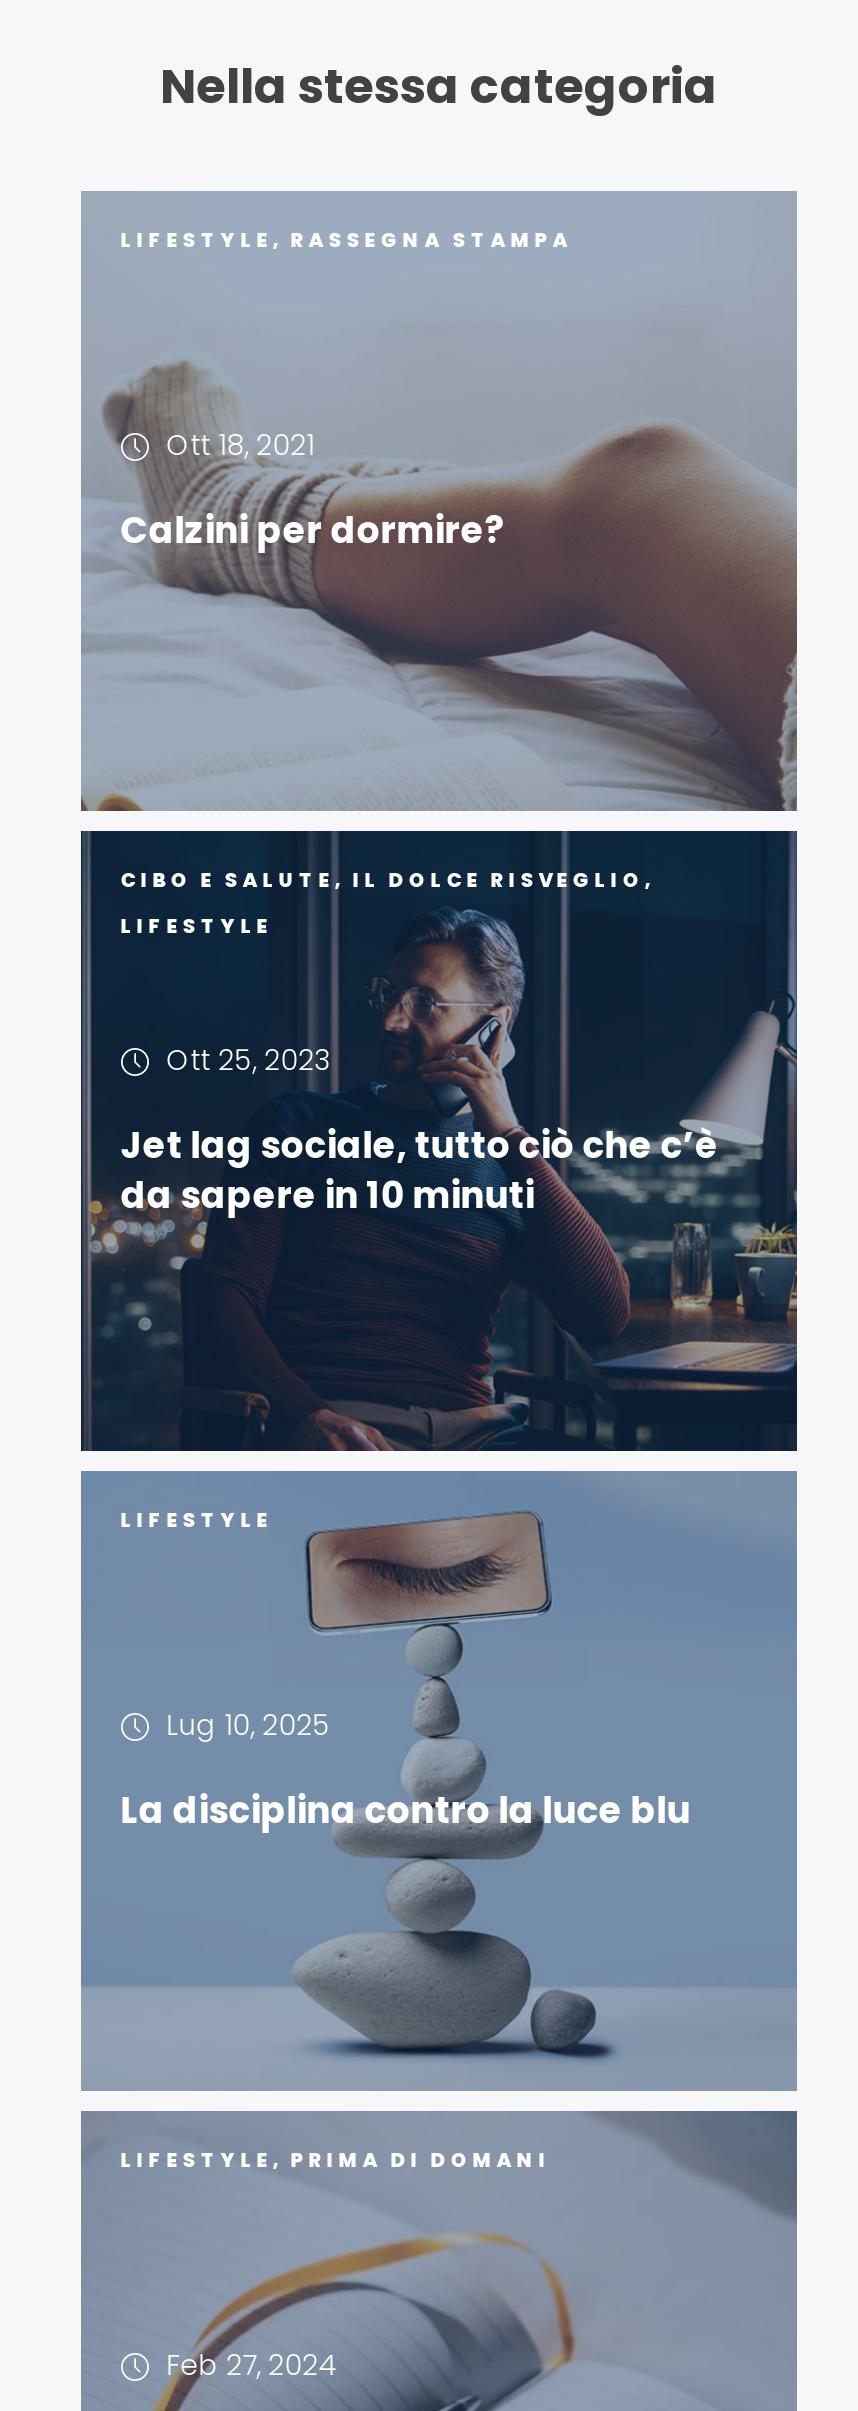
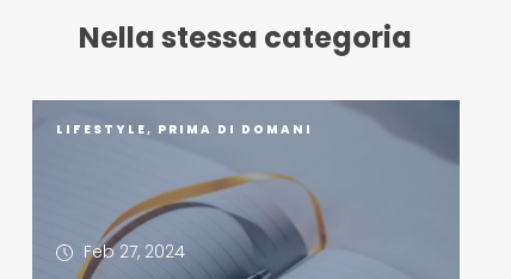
- [image]
- LIFESTYLE, RASSEGNA STAMPA

- Ott 18, 2021
- Calzini per dormire?

- [image]
- CIBO E SALUTE, IL DOLCE RISVEGLIO,
- LIFESTYLE
- Ott 25, 2023
- Jet lag sociale, tutto ciò che c’è
- da sapere in 10 minuti

- [image]
- LIFESTYLE

- Lug 10, 2025
- La disciplina contro la luce blu

- [image]
